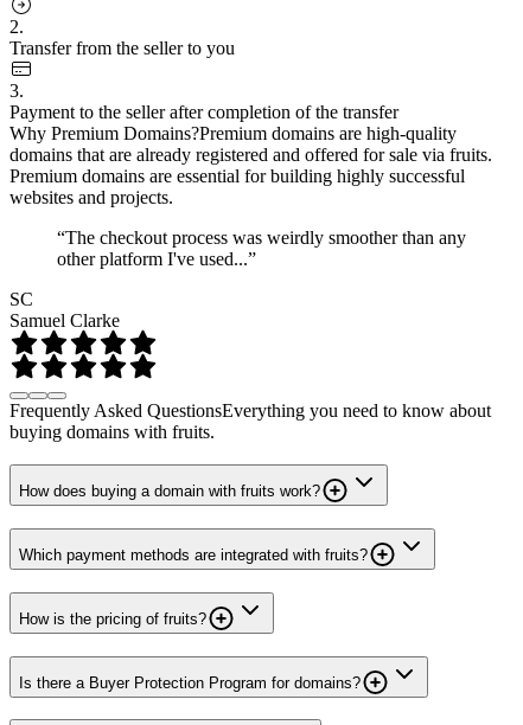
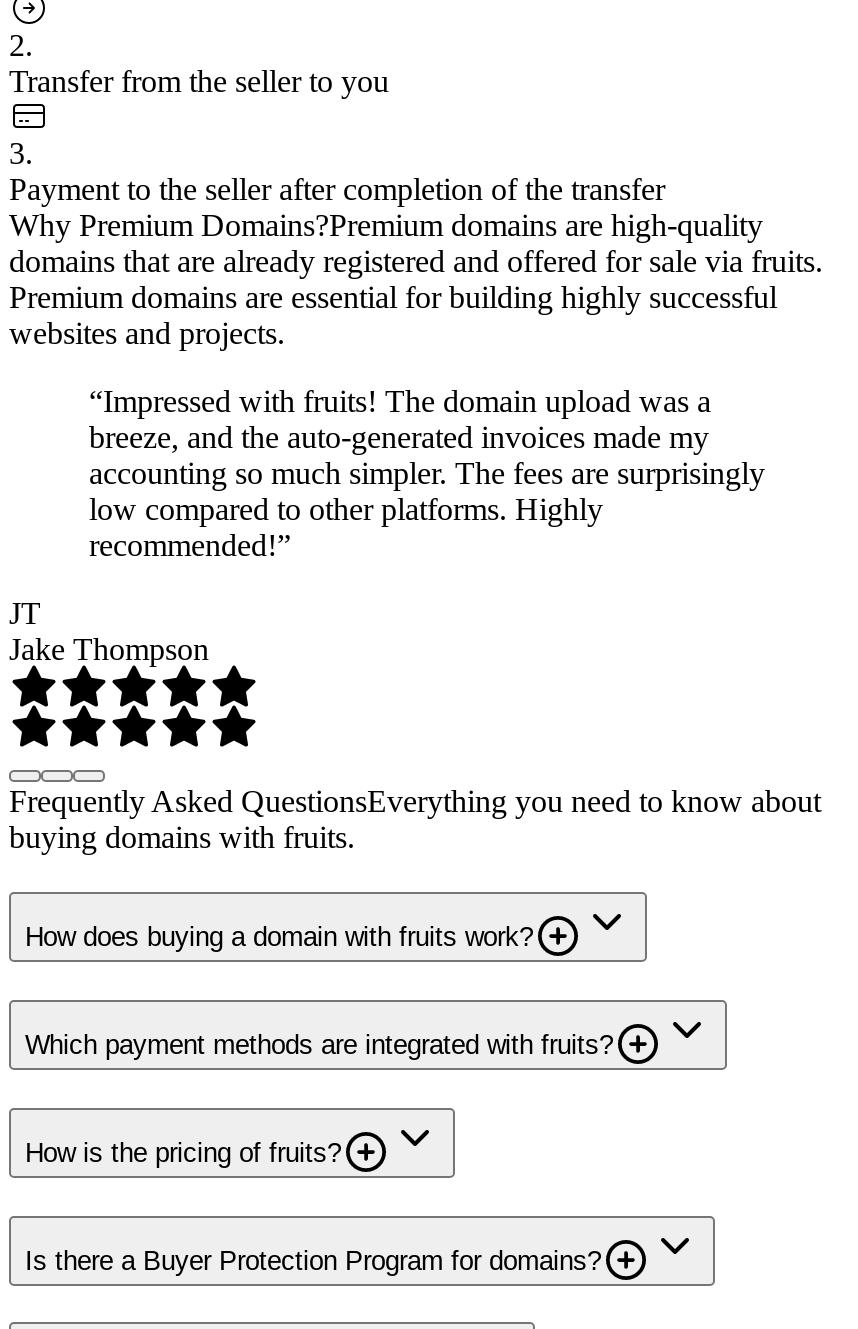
- “The checkout process was weirdly smoother than any
- other platform I've used...”
+ “Impressed with fruits! The domain upload was a
+ breeze, and the auto-generated invoices made my
+ accounting so much simpler. The fees are surprisingly
+ low compared to other platforms. Highly
+ recommended!”

- SC
- Samuel Clarke
+ JT
+ Jake Thompson
